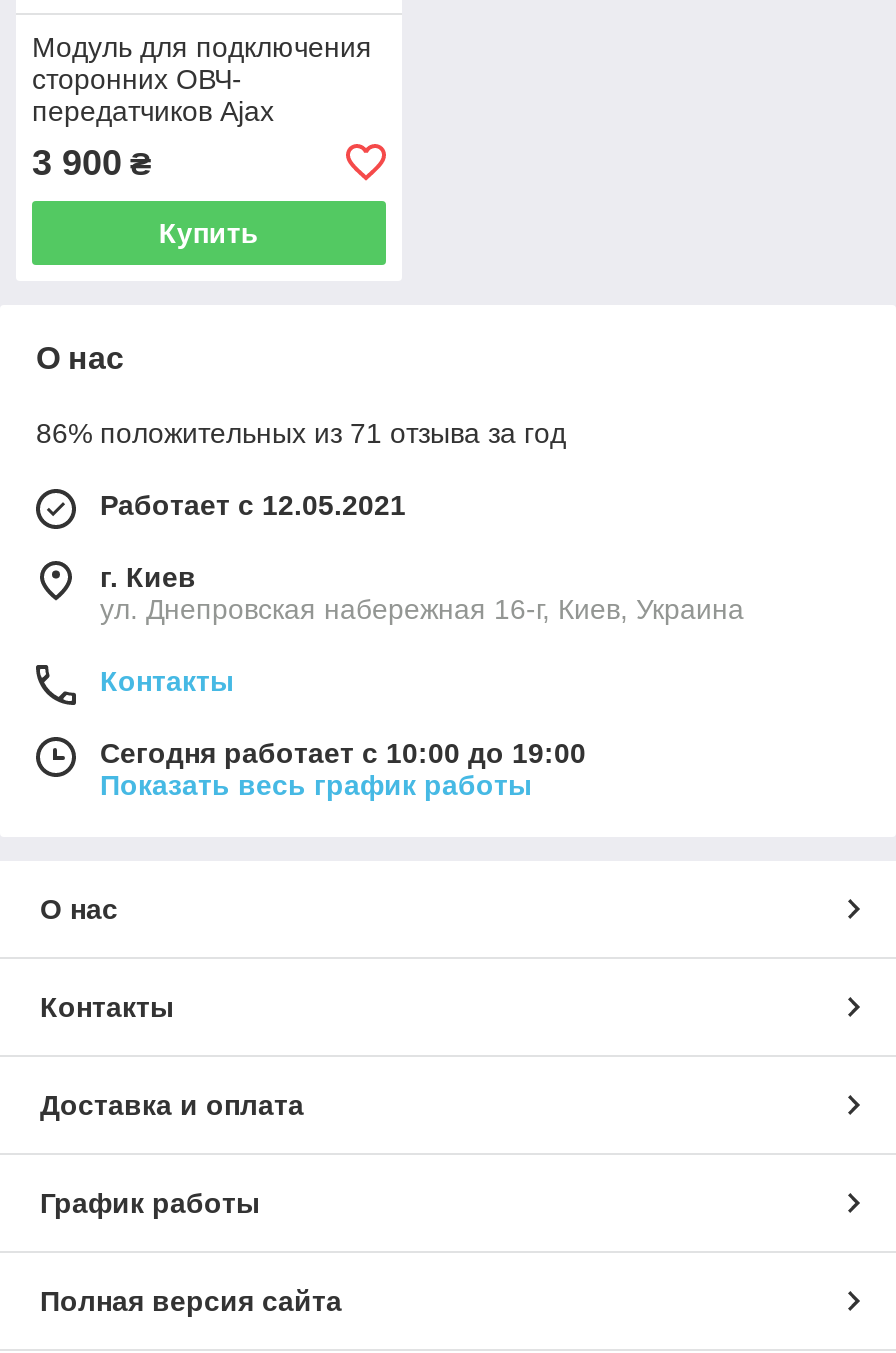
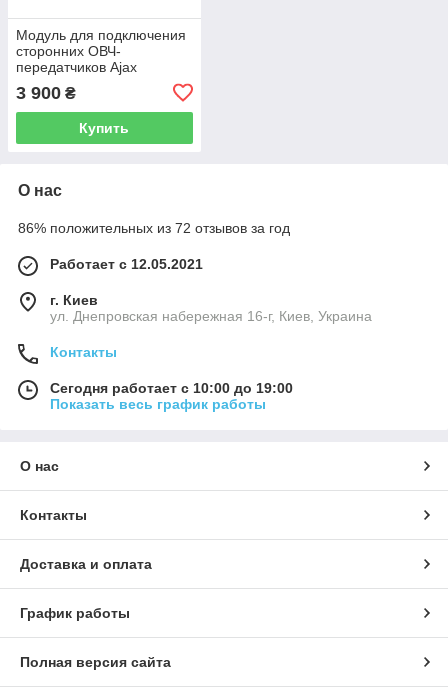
- 86% положительных из 71 отзыва за год
+ 86% положительных из 72 отзывов за год
